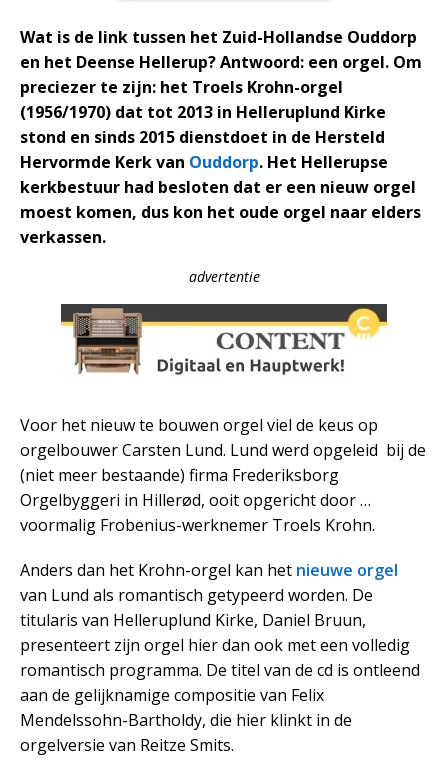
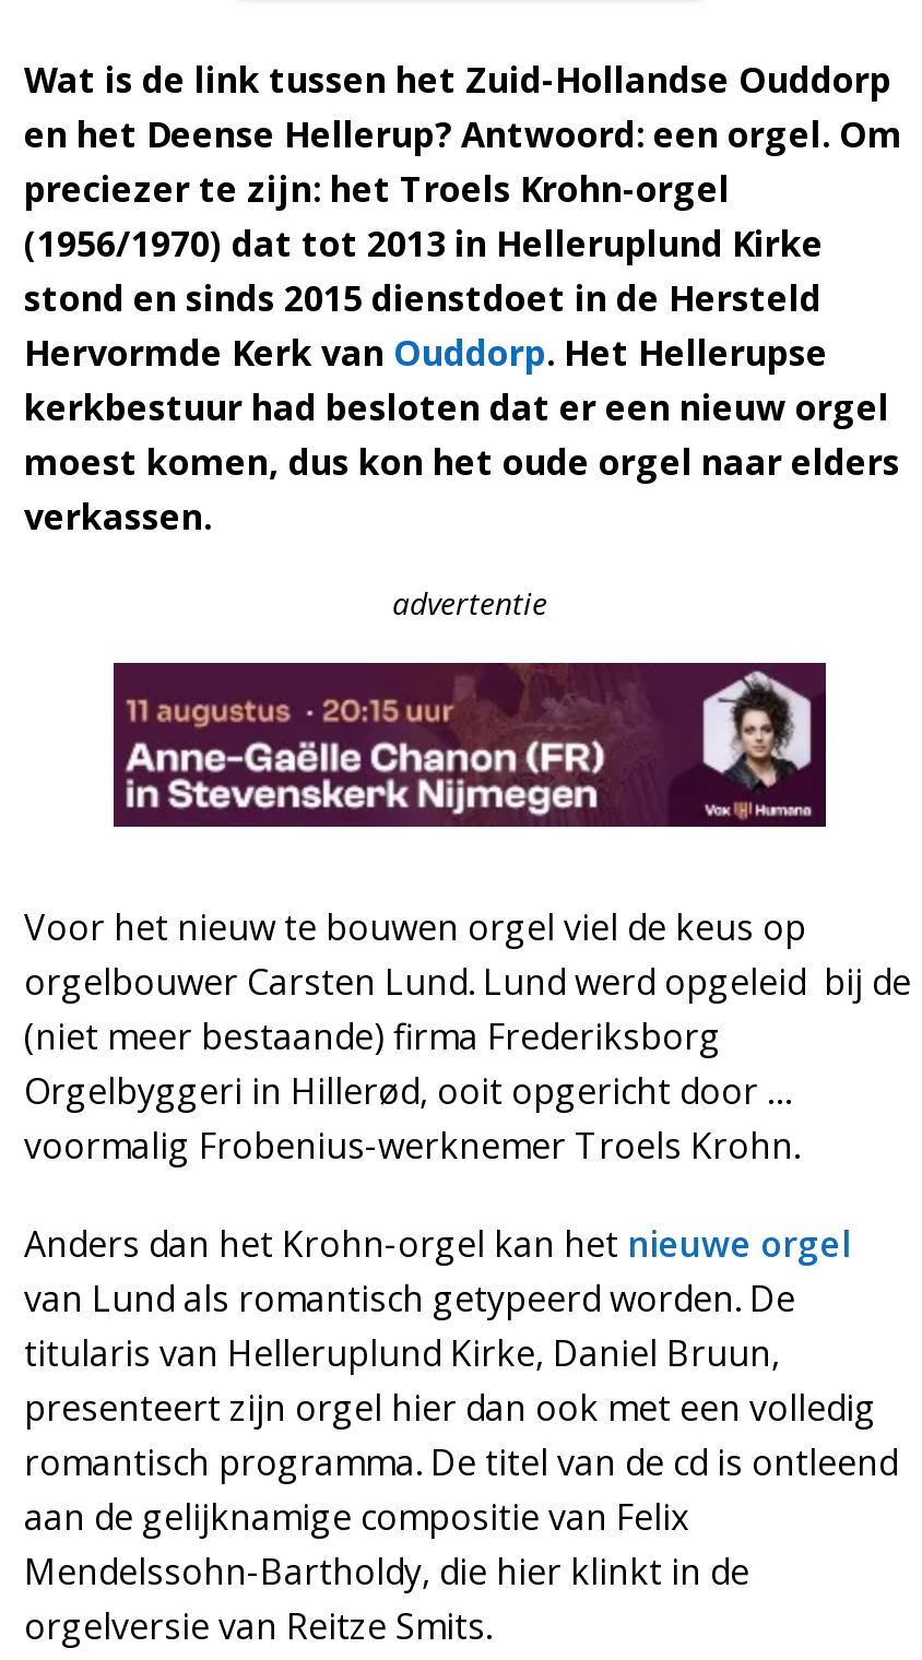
- [image]
+ [image]
